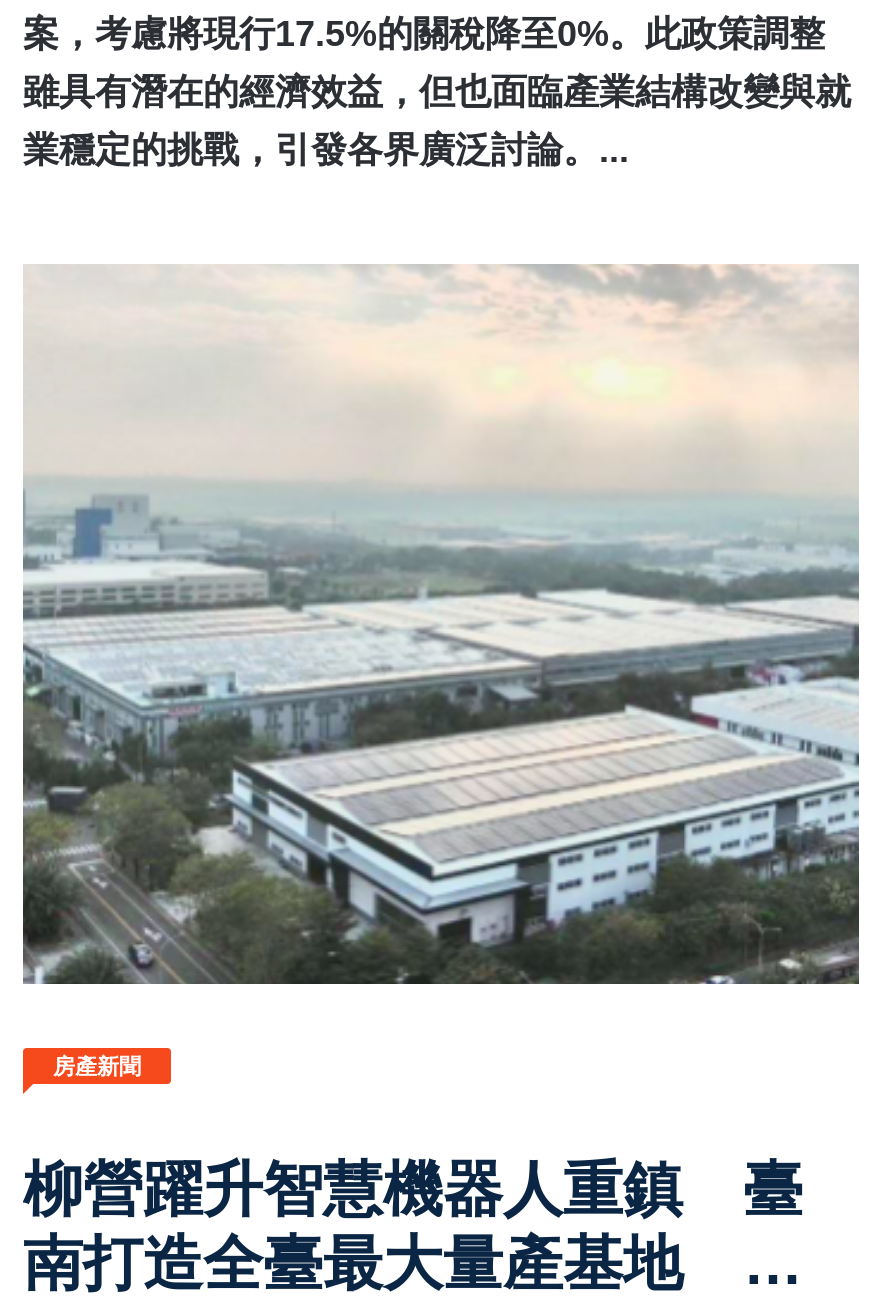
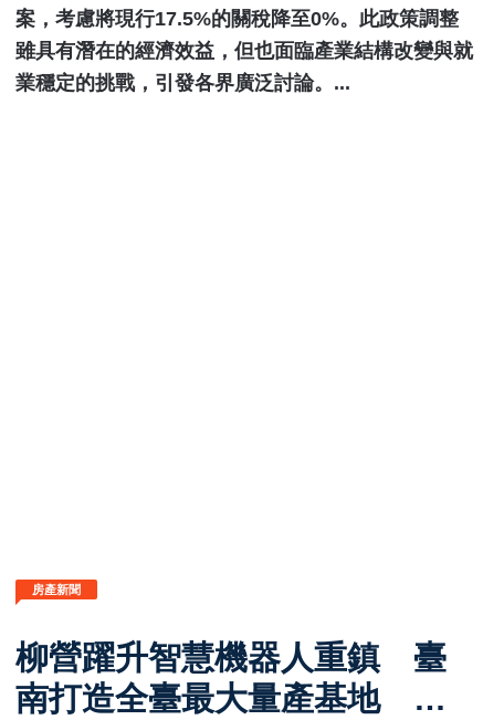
- [image]
